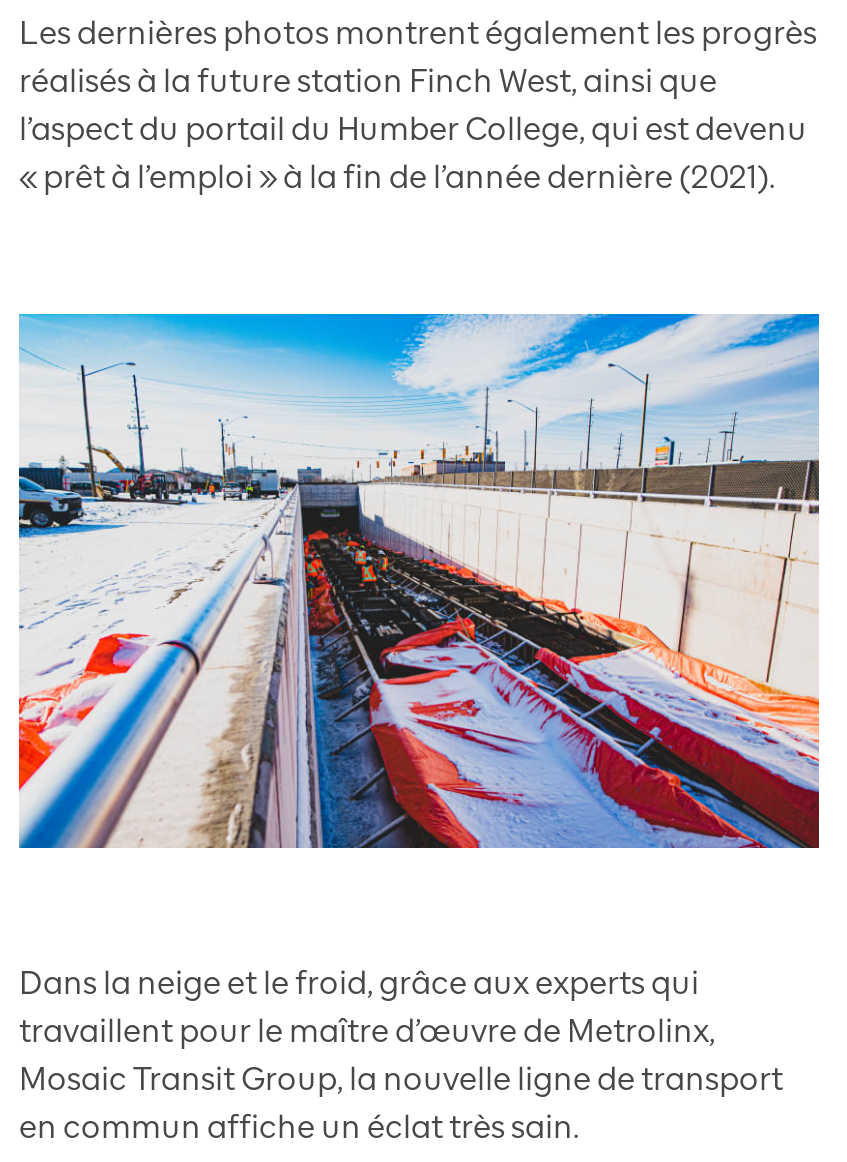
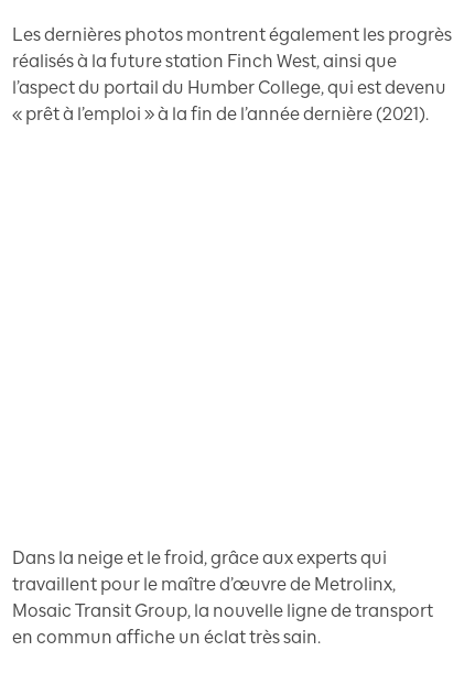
- [image]
